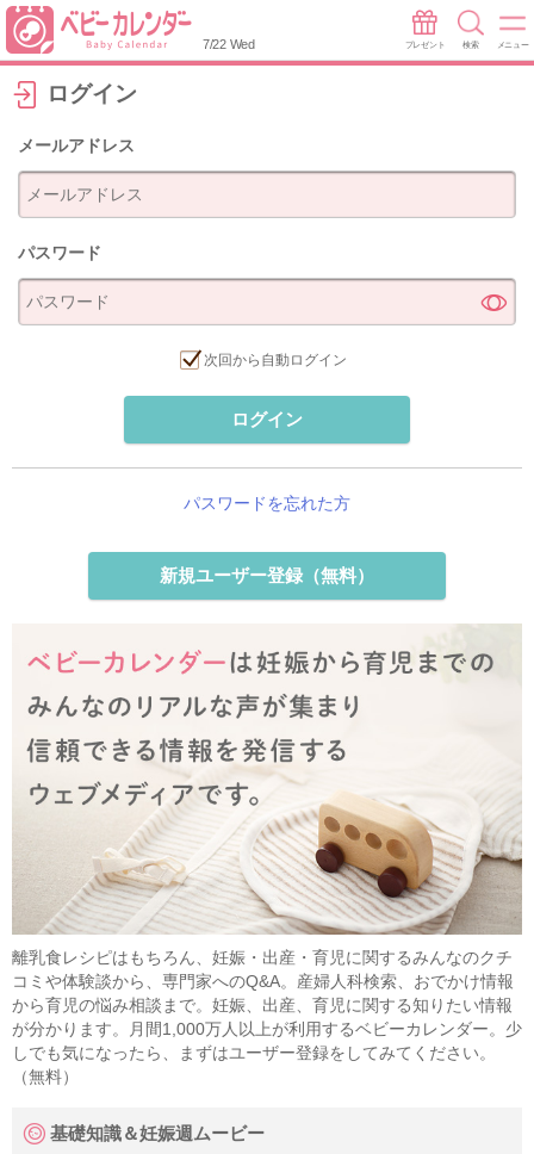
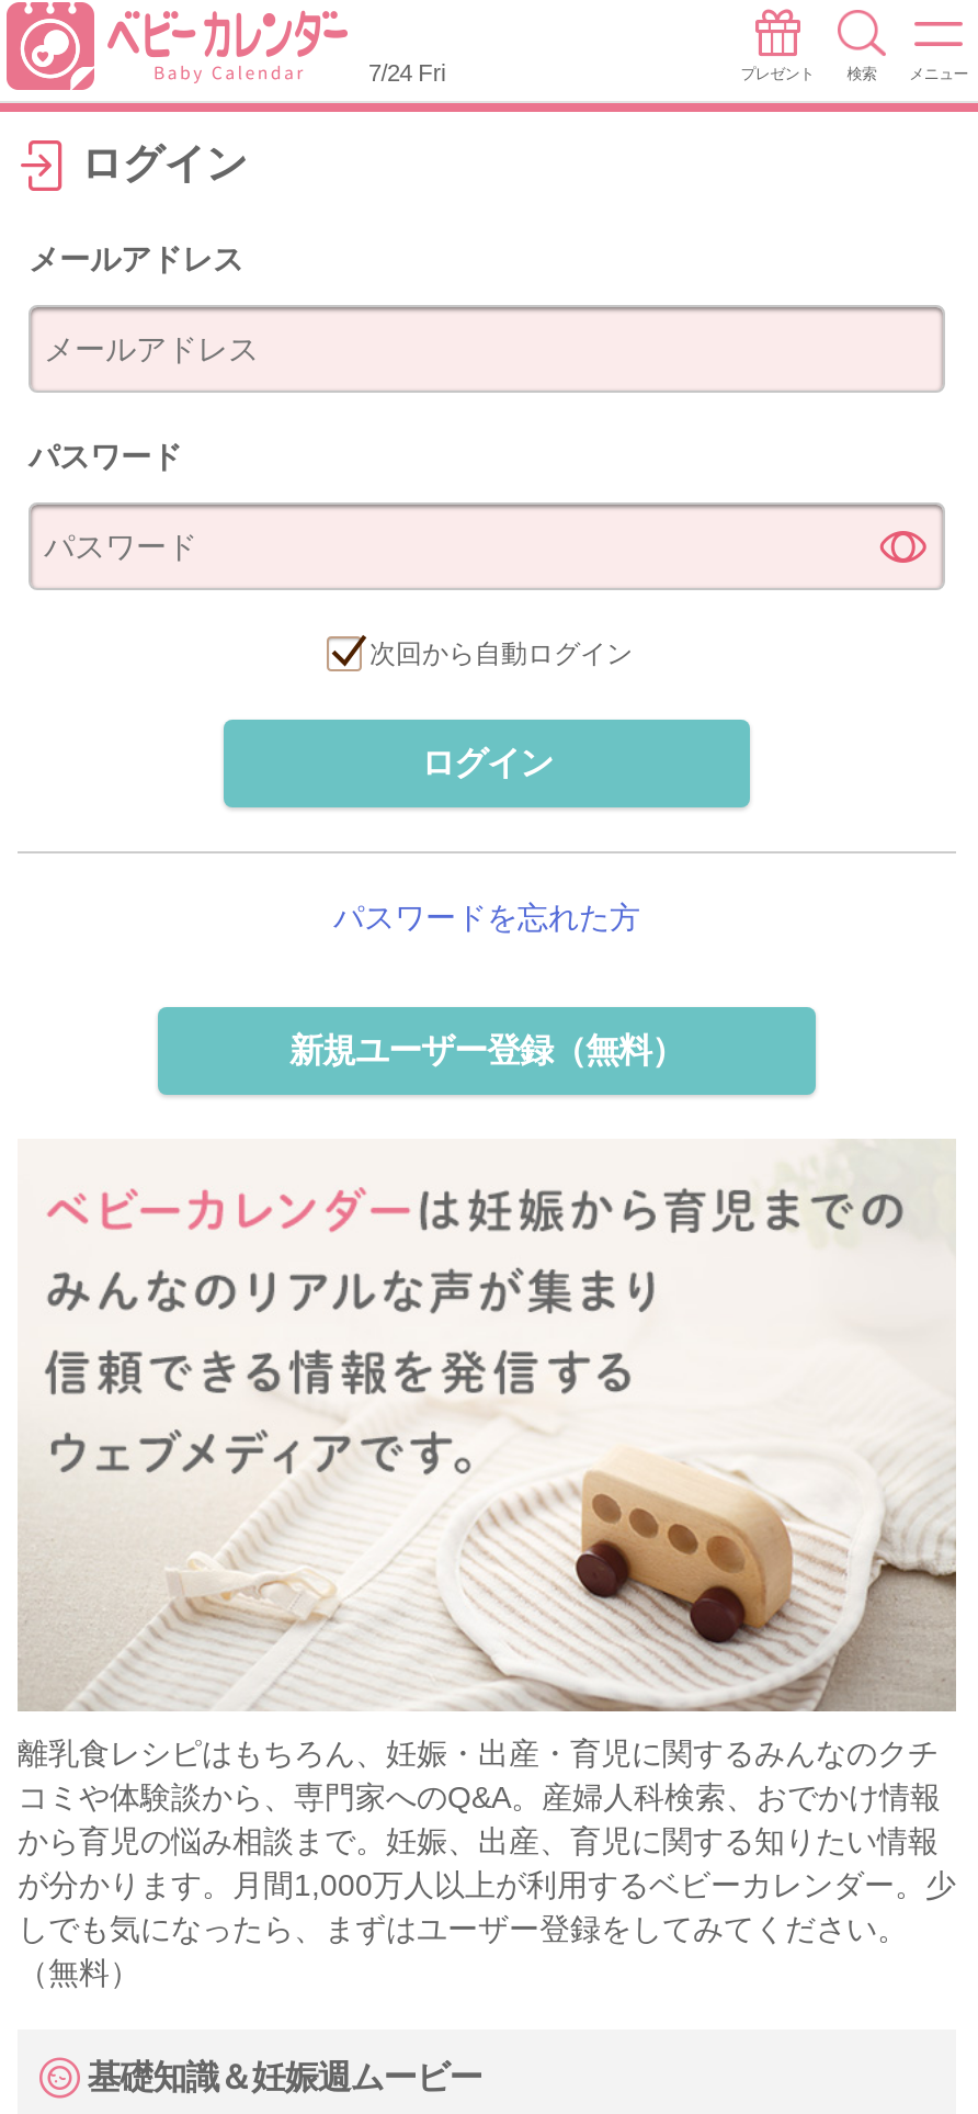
- 7/22 Wed
+ 7/24 Fri
